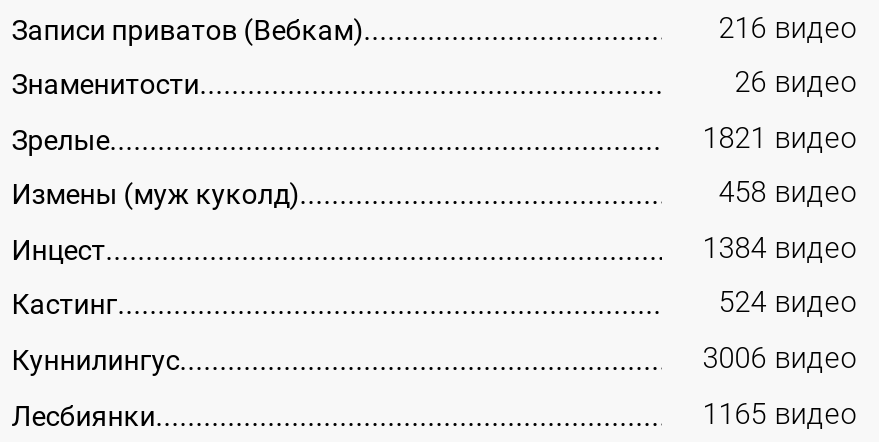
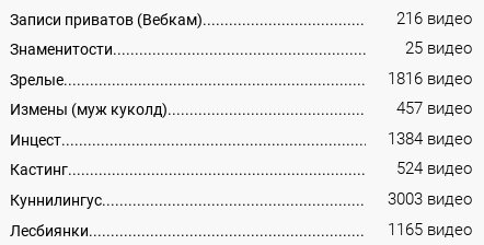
- 26 видео
+ 25 видео

- 1821 видео
+ 1816 видео

- 458 видео
+ 457 видео

- 3006 видео
+ 3003 видео
